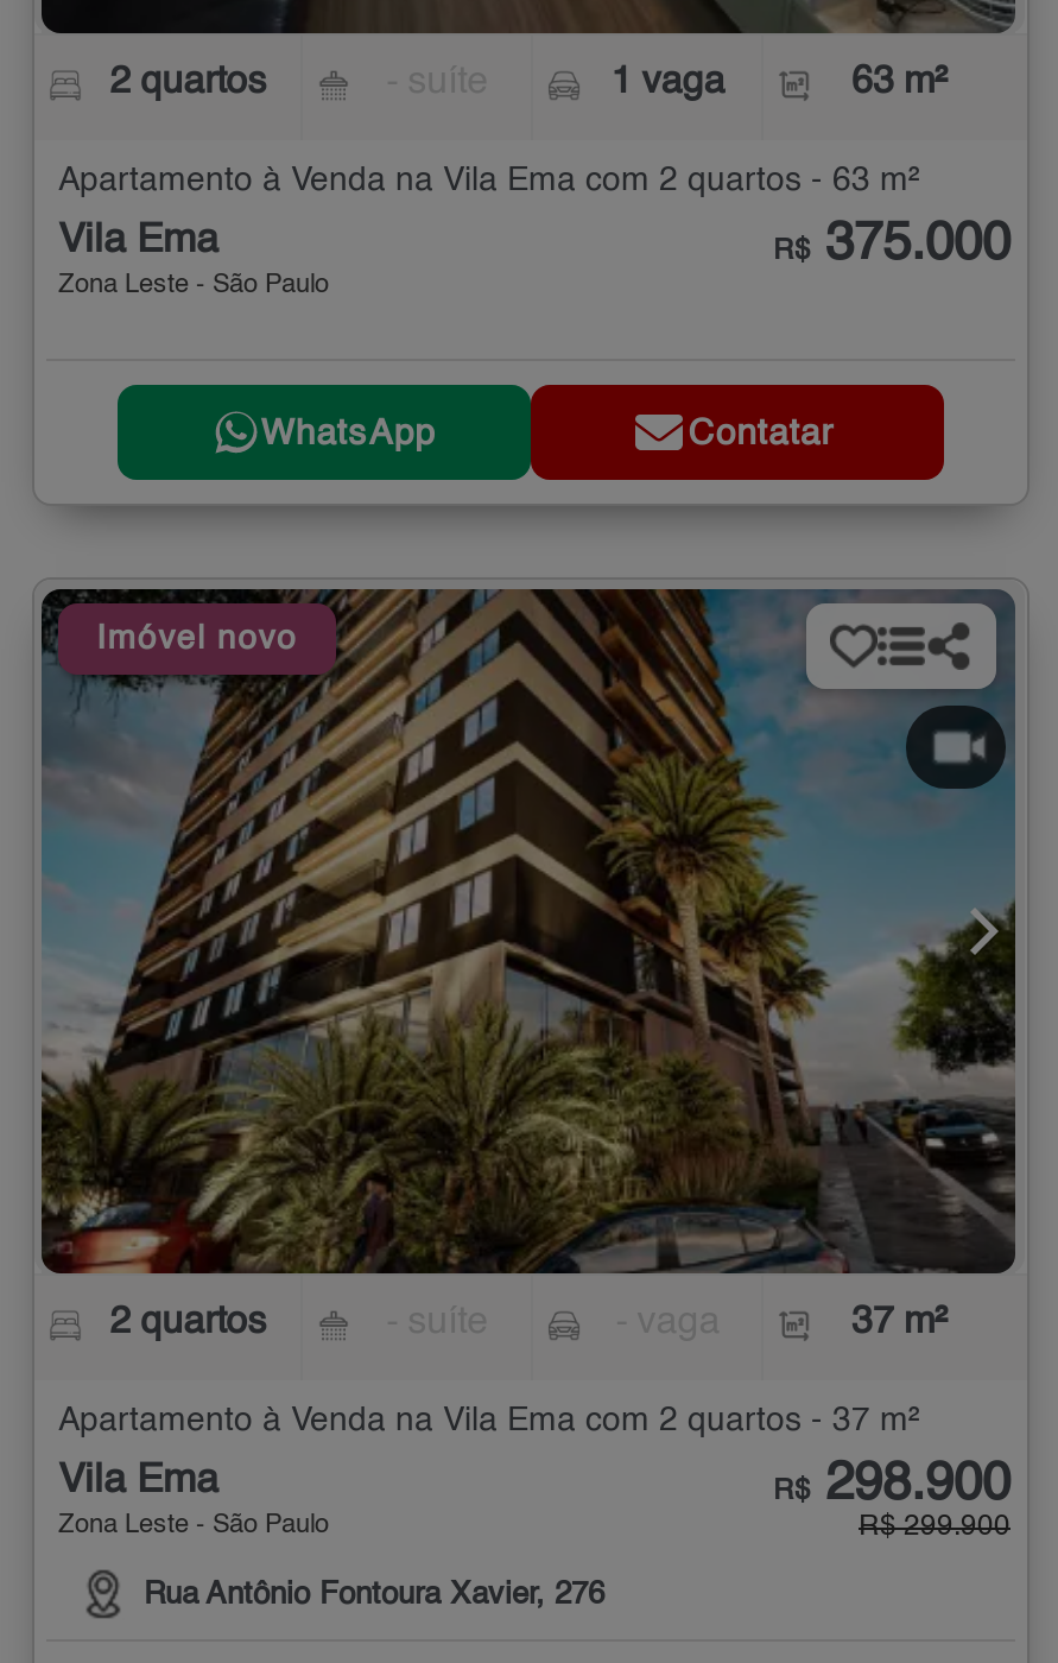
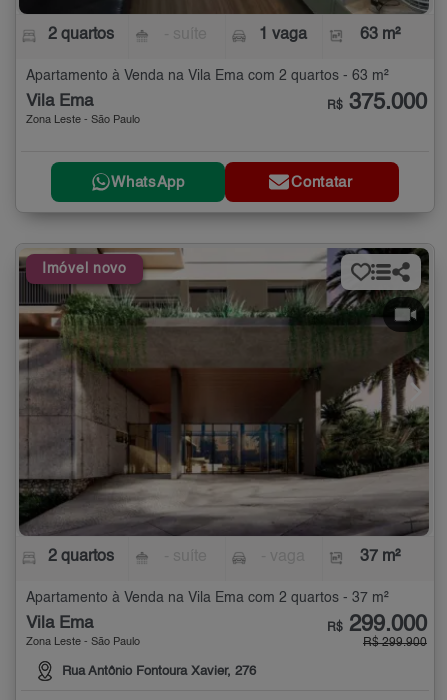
- [image]
+ [image]

- R$298.900
+ R$299.000
